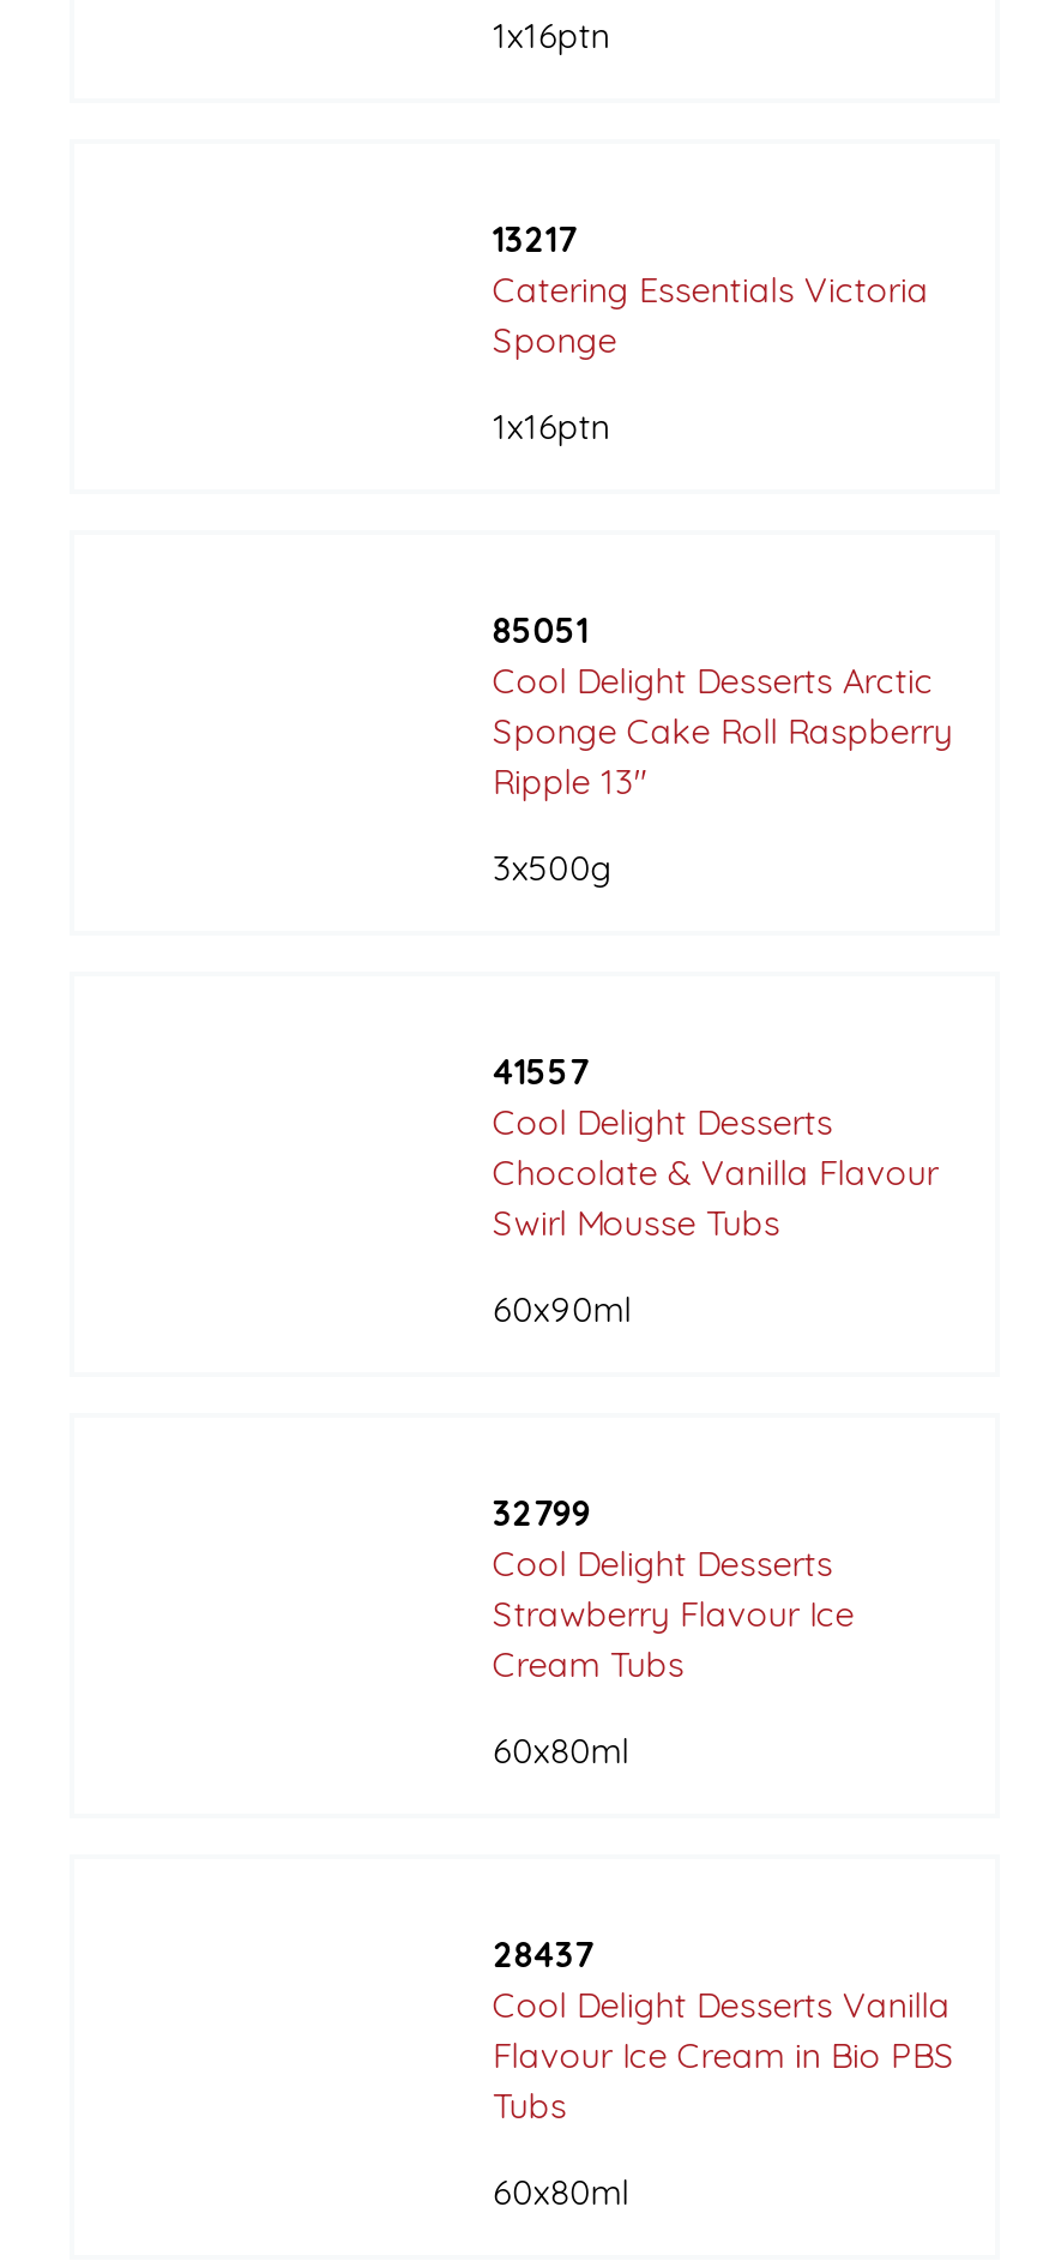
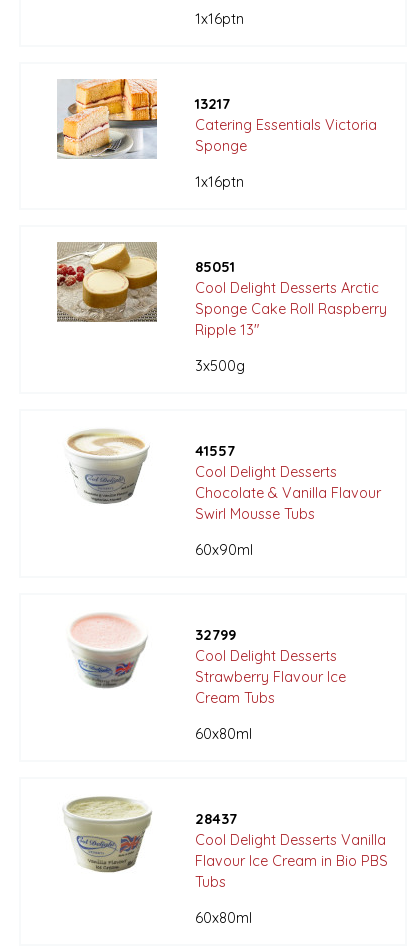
+ [image]

+ [image]

+ [image]

+ [image]

+ [image]
